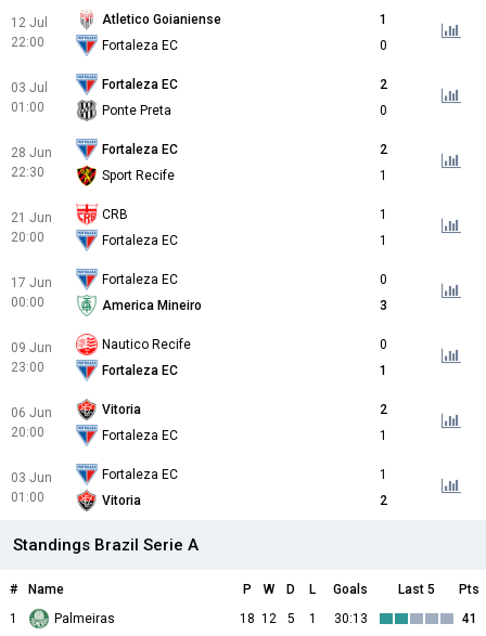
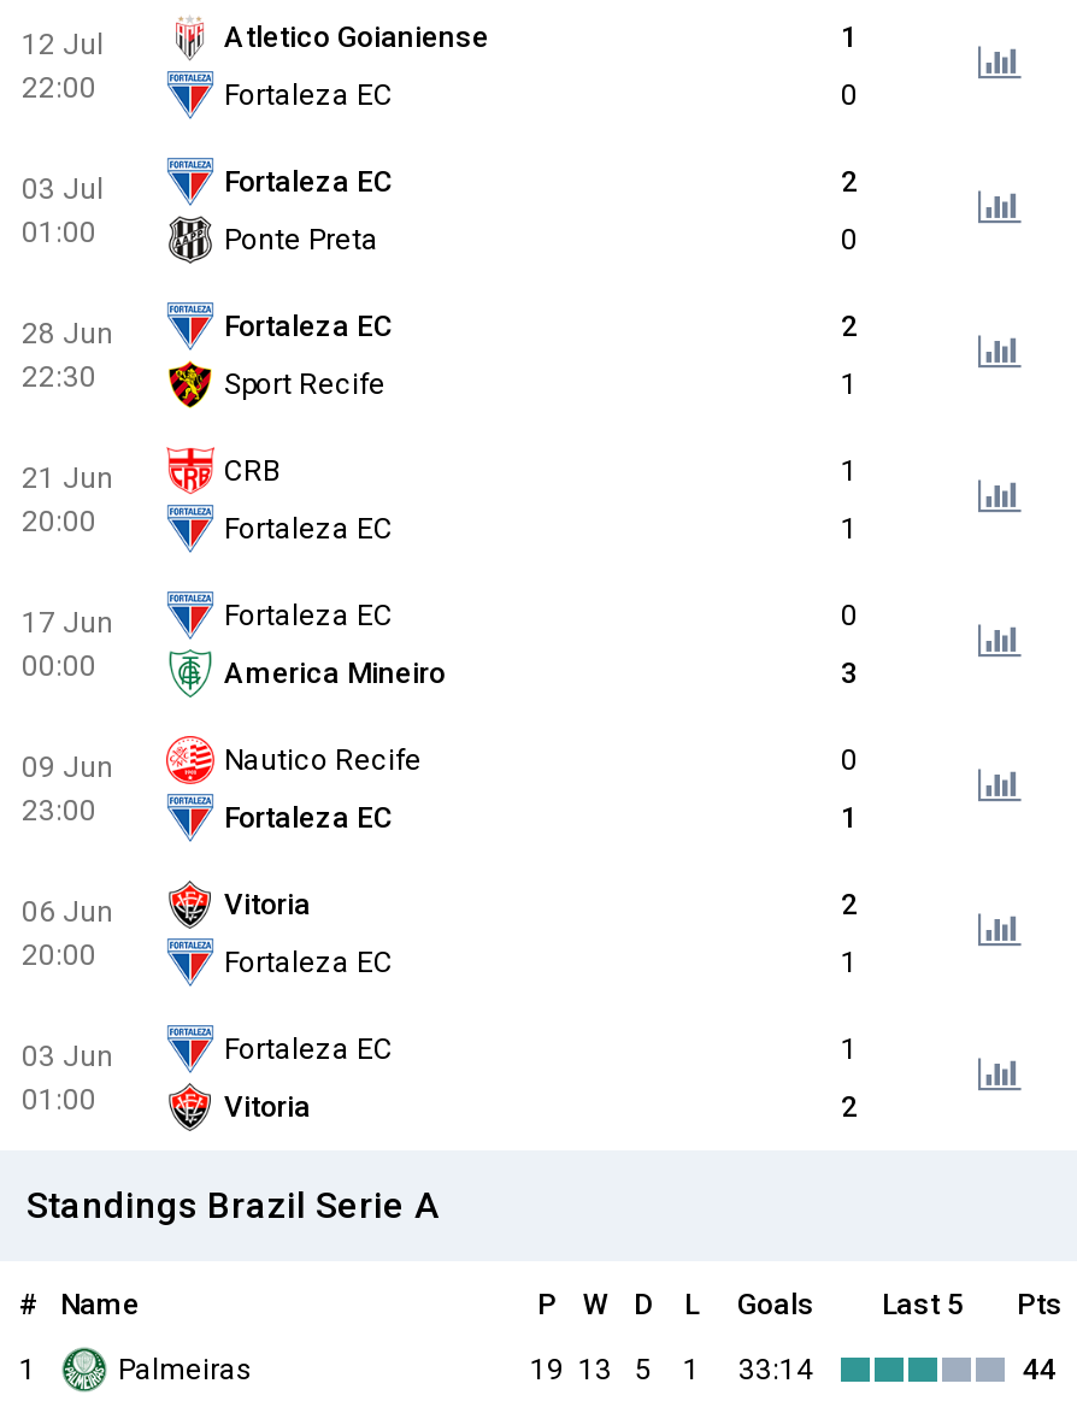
- 18 12
+ 19 13

- 30:13
+ 33:14

- 41
+ 44
